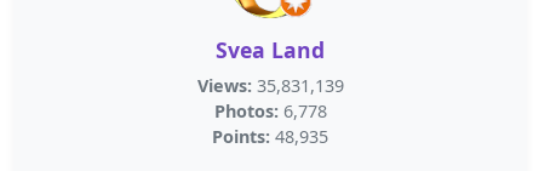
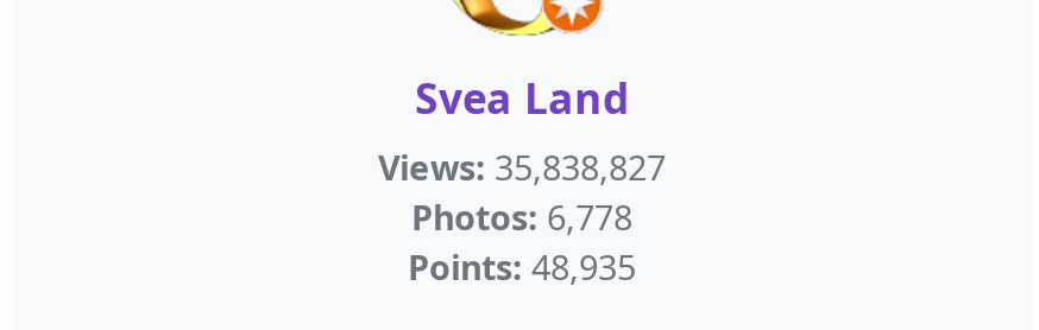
- Views: 35,831,139
+ Views: 35,838,827
